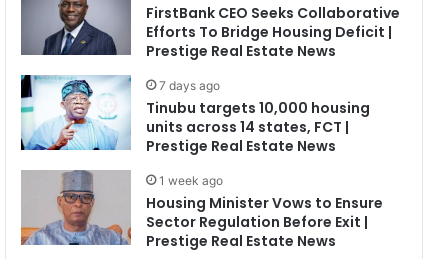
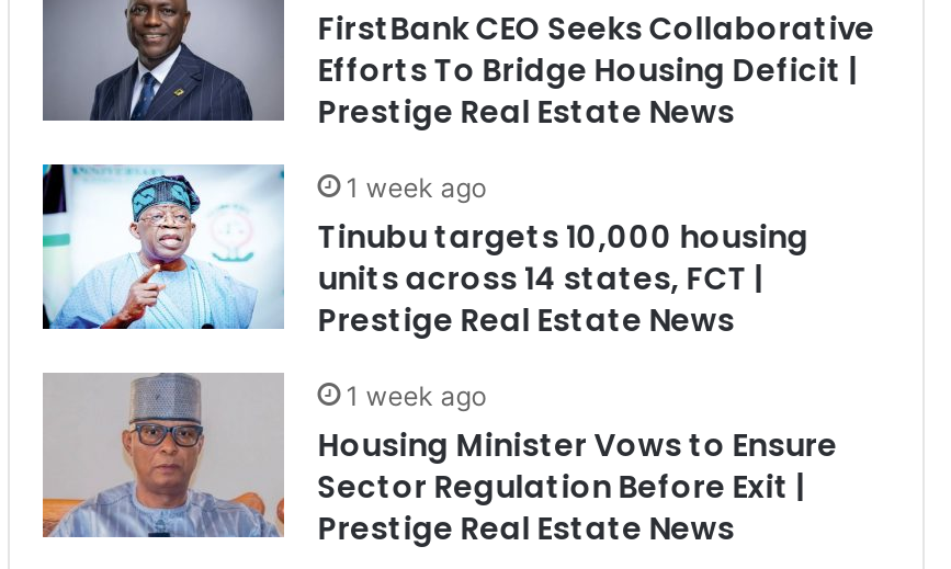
- 7 days ago
+ 1 week ago
